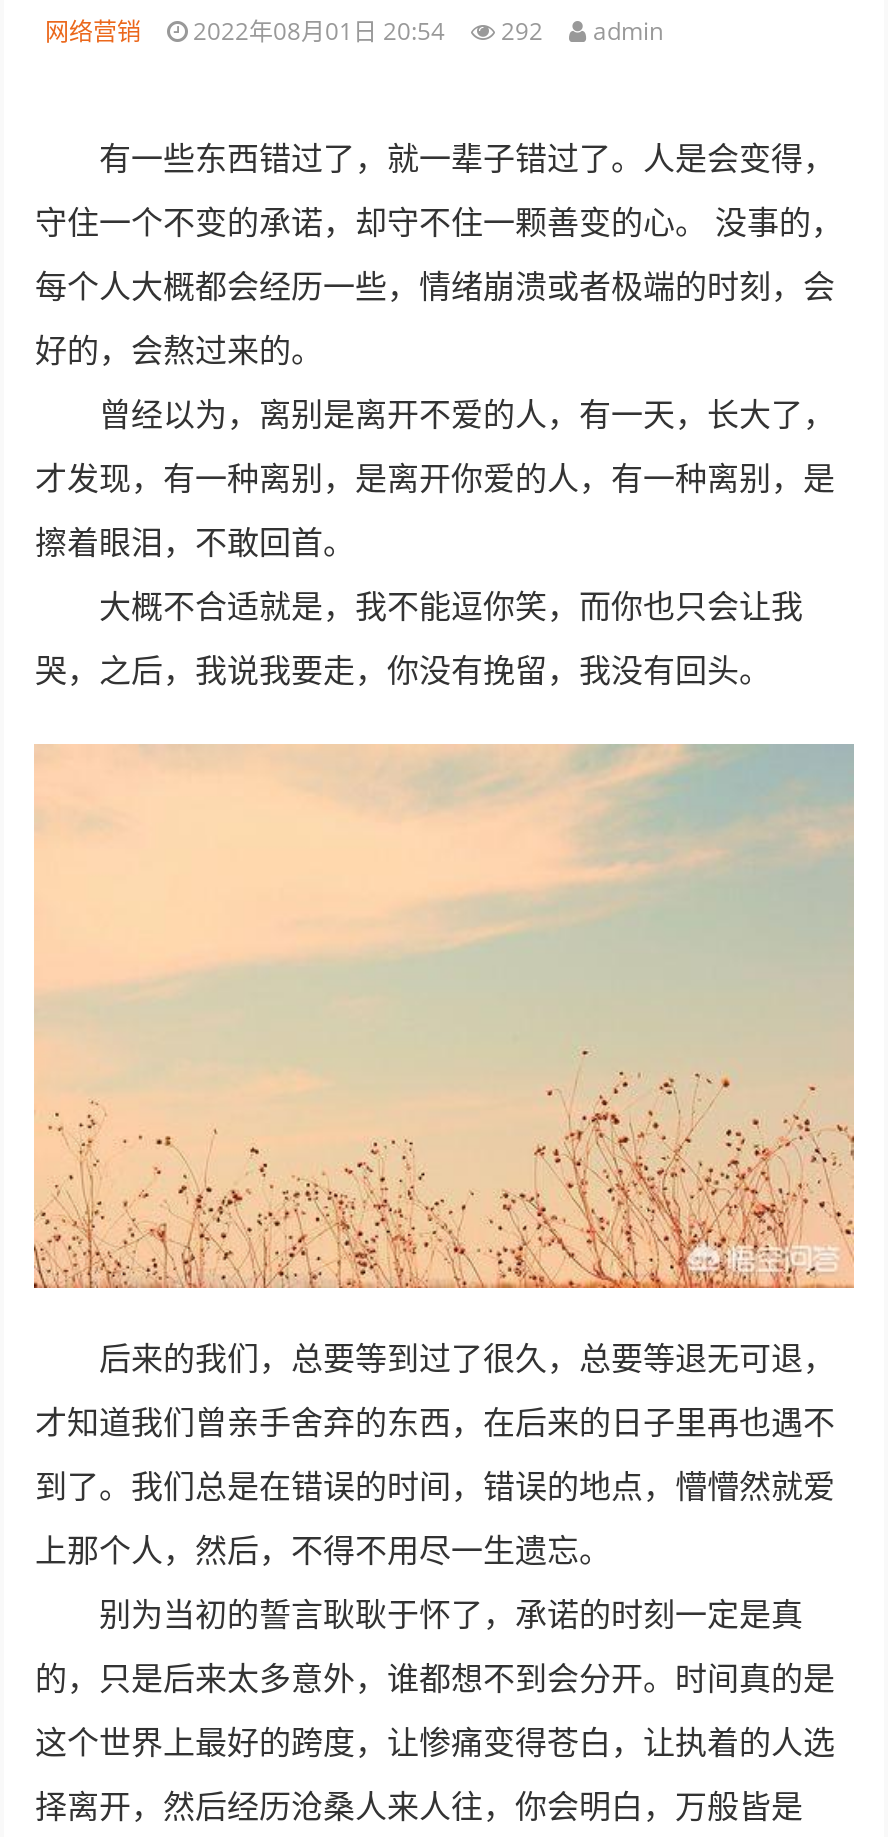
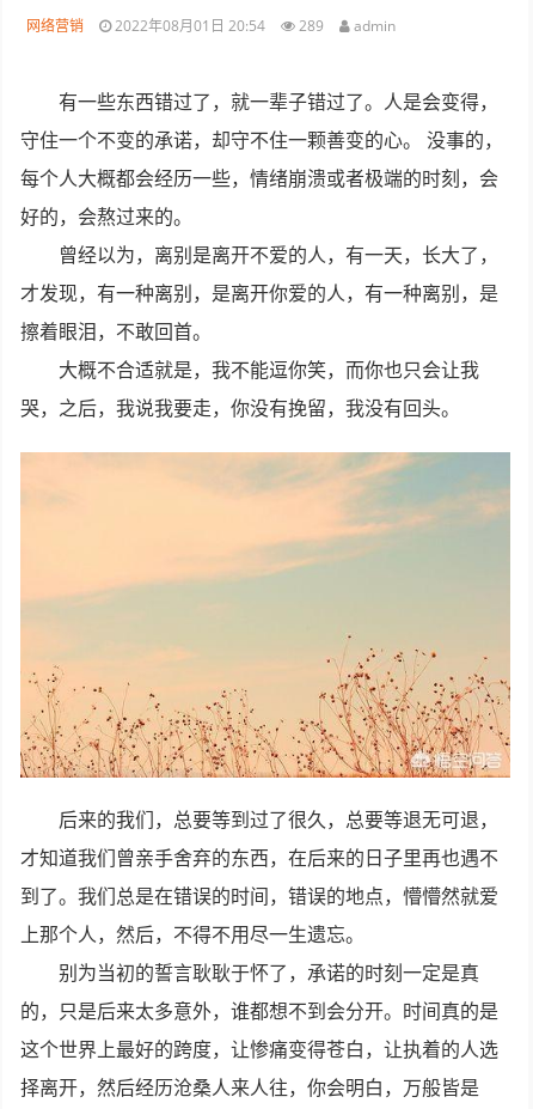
- 网络营销 2022年08月01日 20:54 292 admin
+ 网络营销 2022年08月01日 20:54 289 admin
